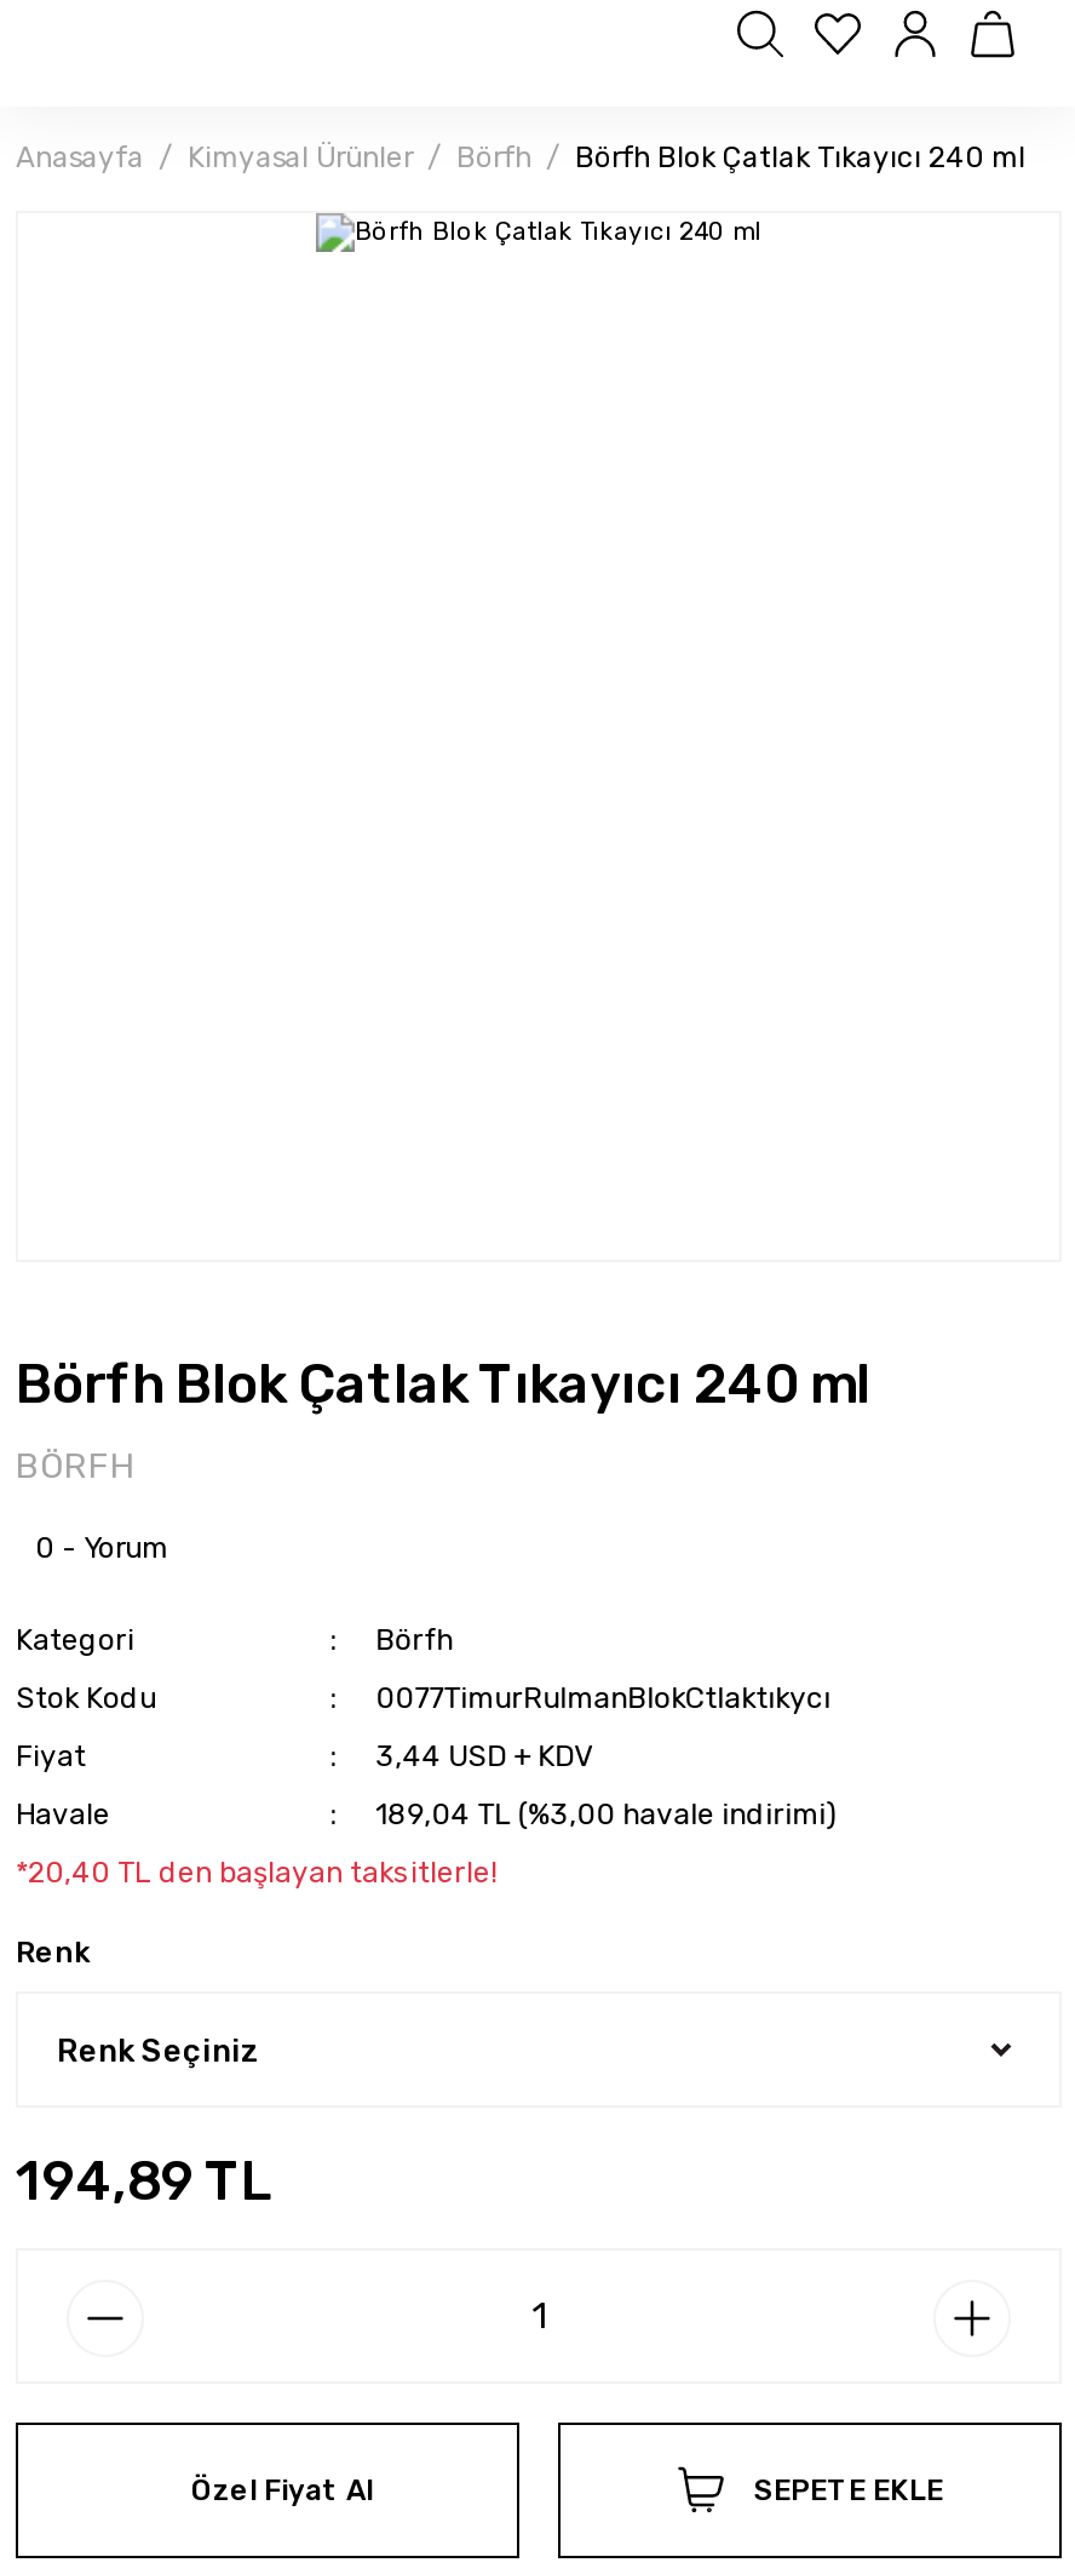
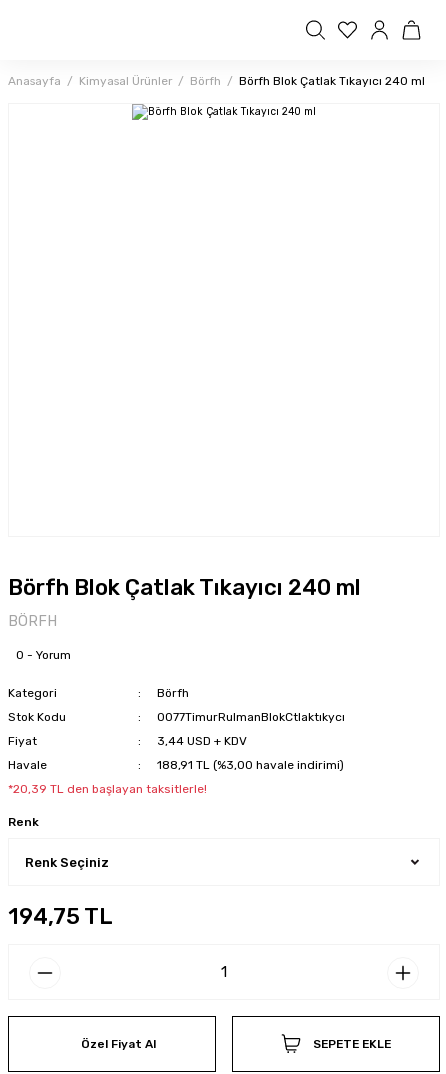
- 189,04 TL (%3,00 havale indirimi)
+ 188,91 TL (%3,00 havale indirimi)

- *20,40 TL den başlayan taksitlerle!
+ *20,39 TL den başlayan taksitlerle!

- 194,89 TL
+ 194,75 TL
